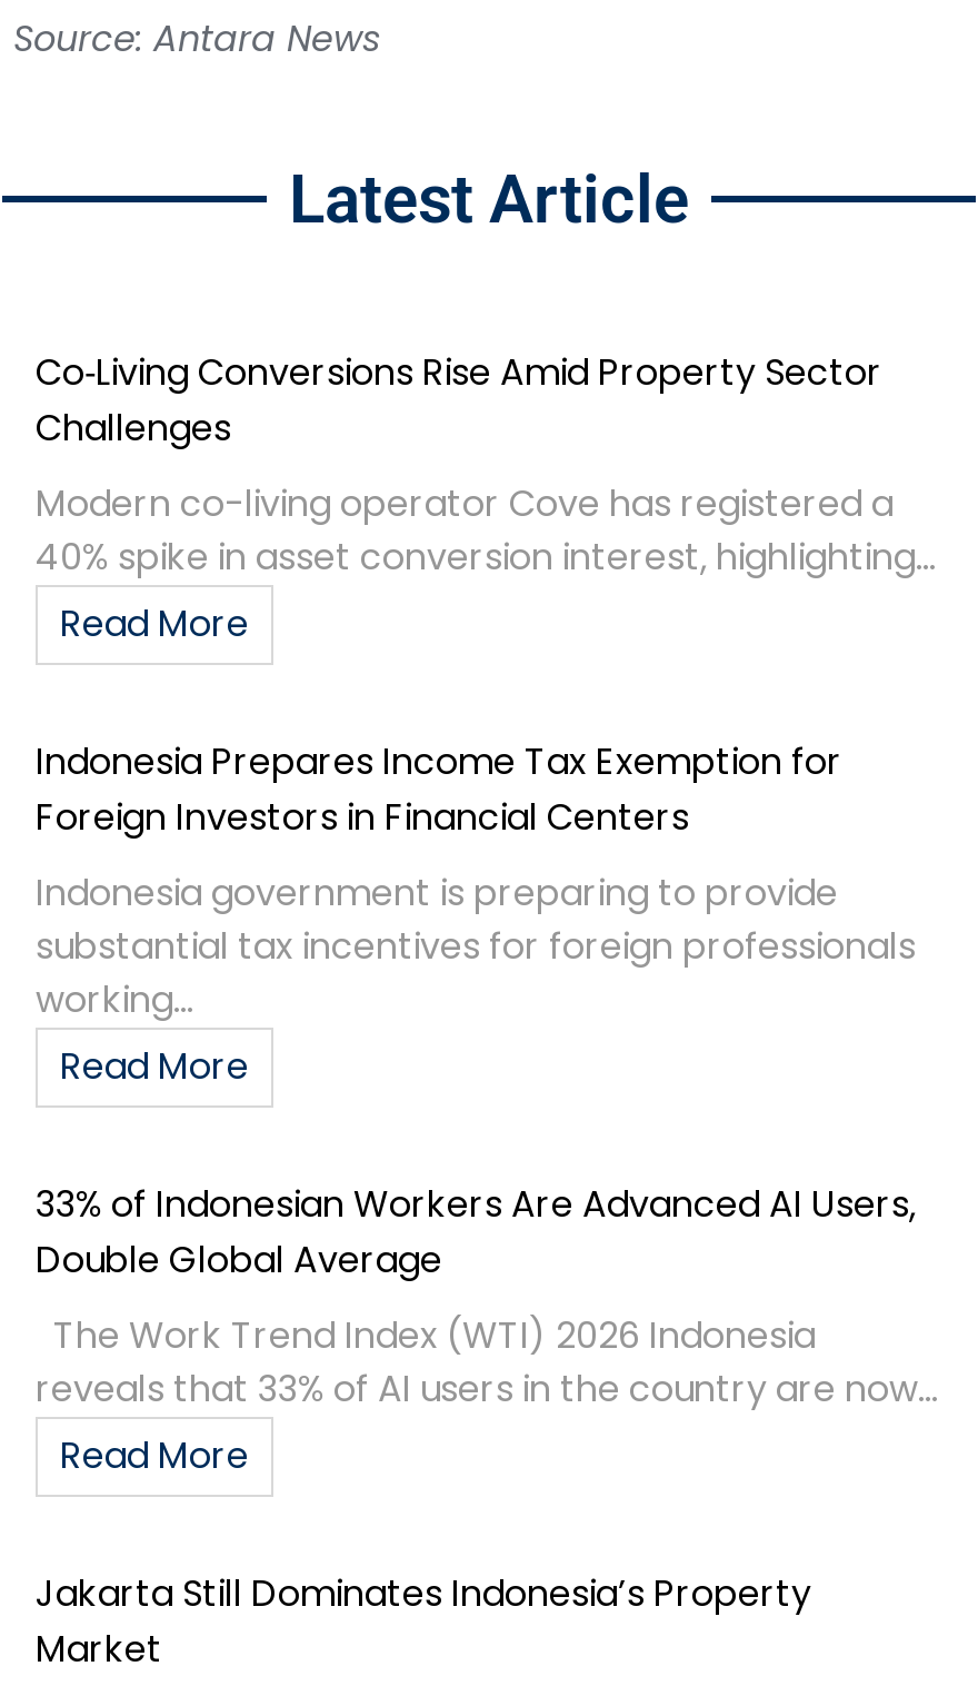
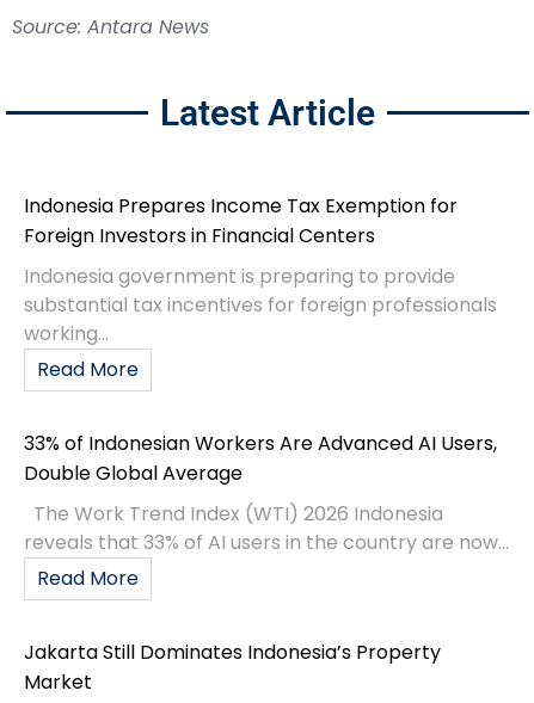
- Co‑Living Conversions Rise Amid Property Sector
- Challenges
- Modern co-living operator Cove has registered a
- 40% spike in asset conversion interest, highlighting...
- Read More
